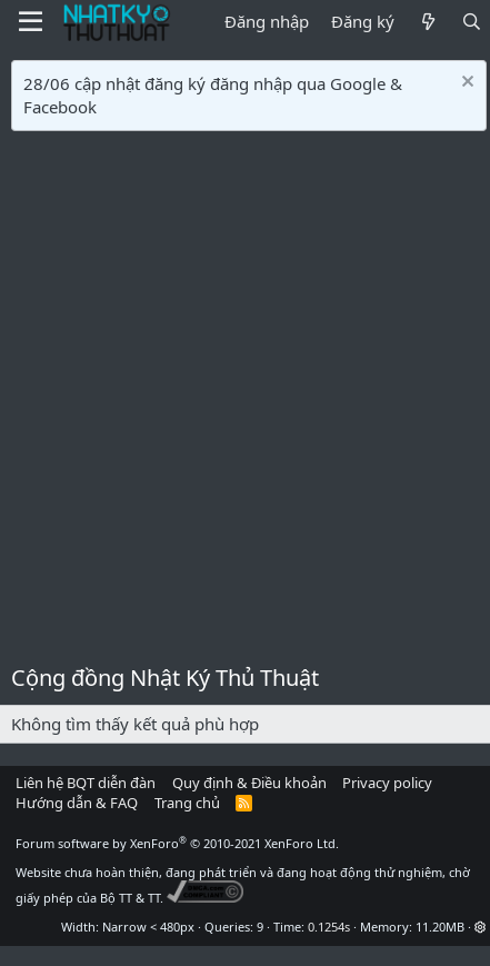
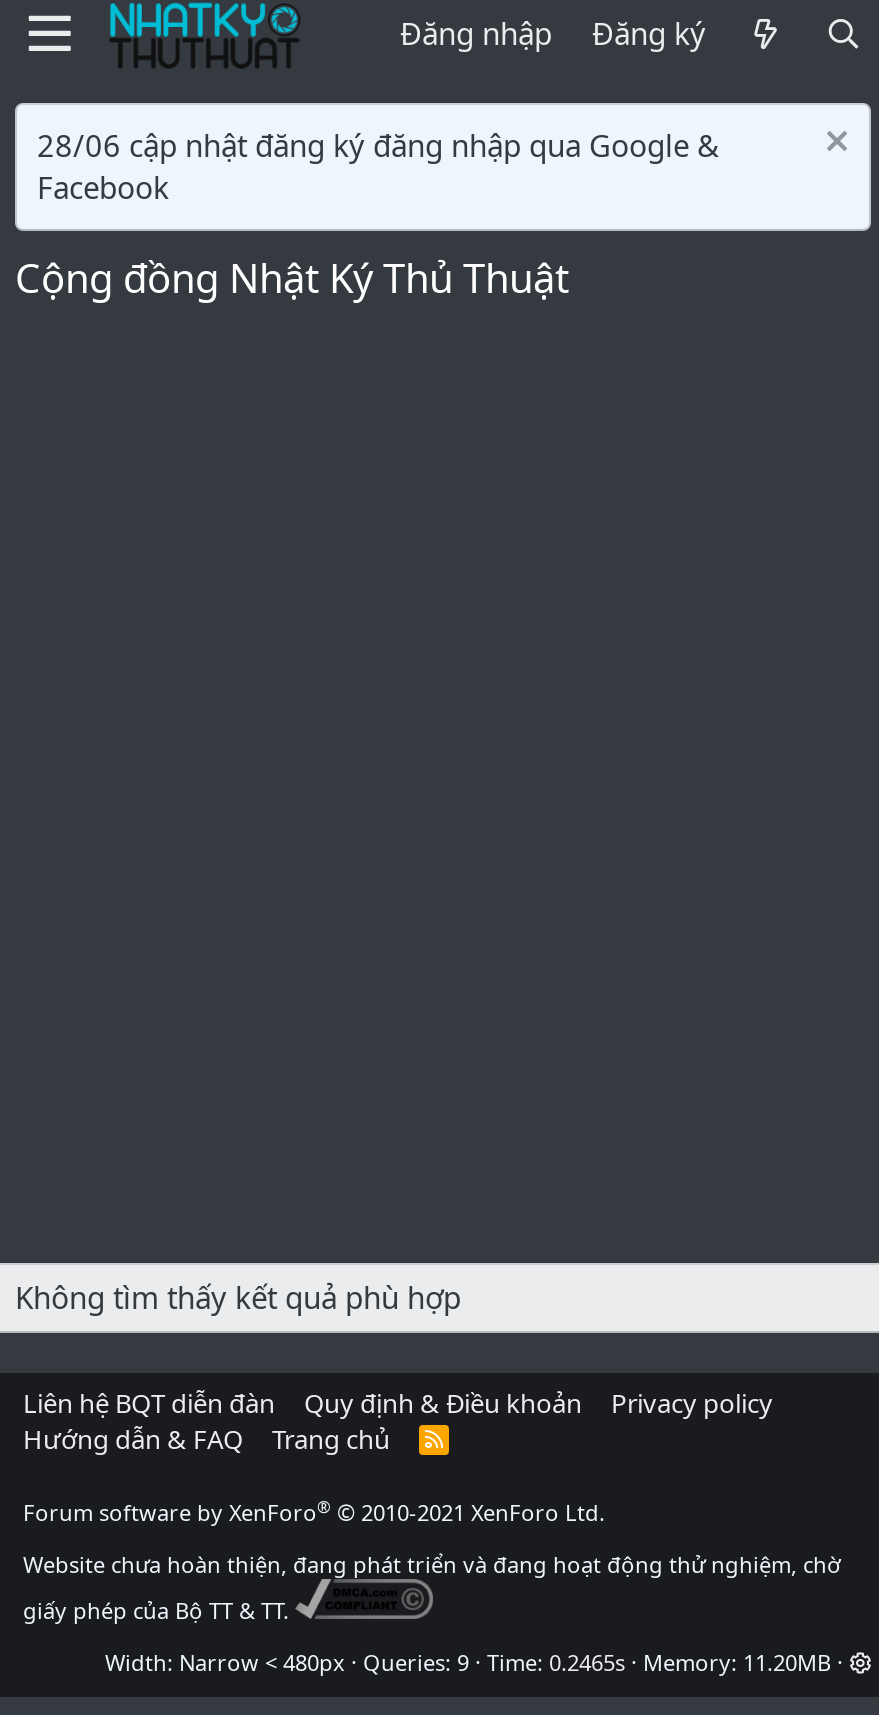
moved up: Cộng đồng Nhật Ký Thủ Thuật

- Queries 9 Time 0.1254s Memory 11.20MB
+ Queries 9 Time 0.2465s Memory 11.20MB
